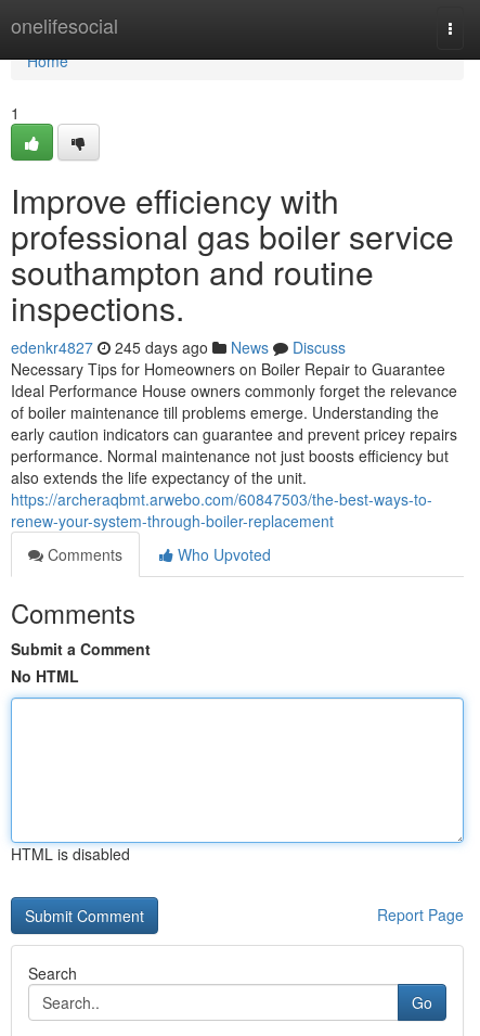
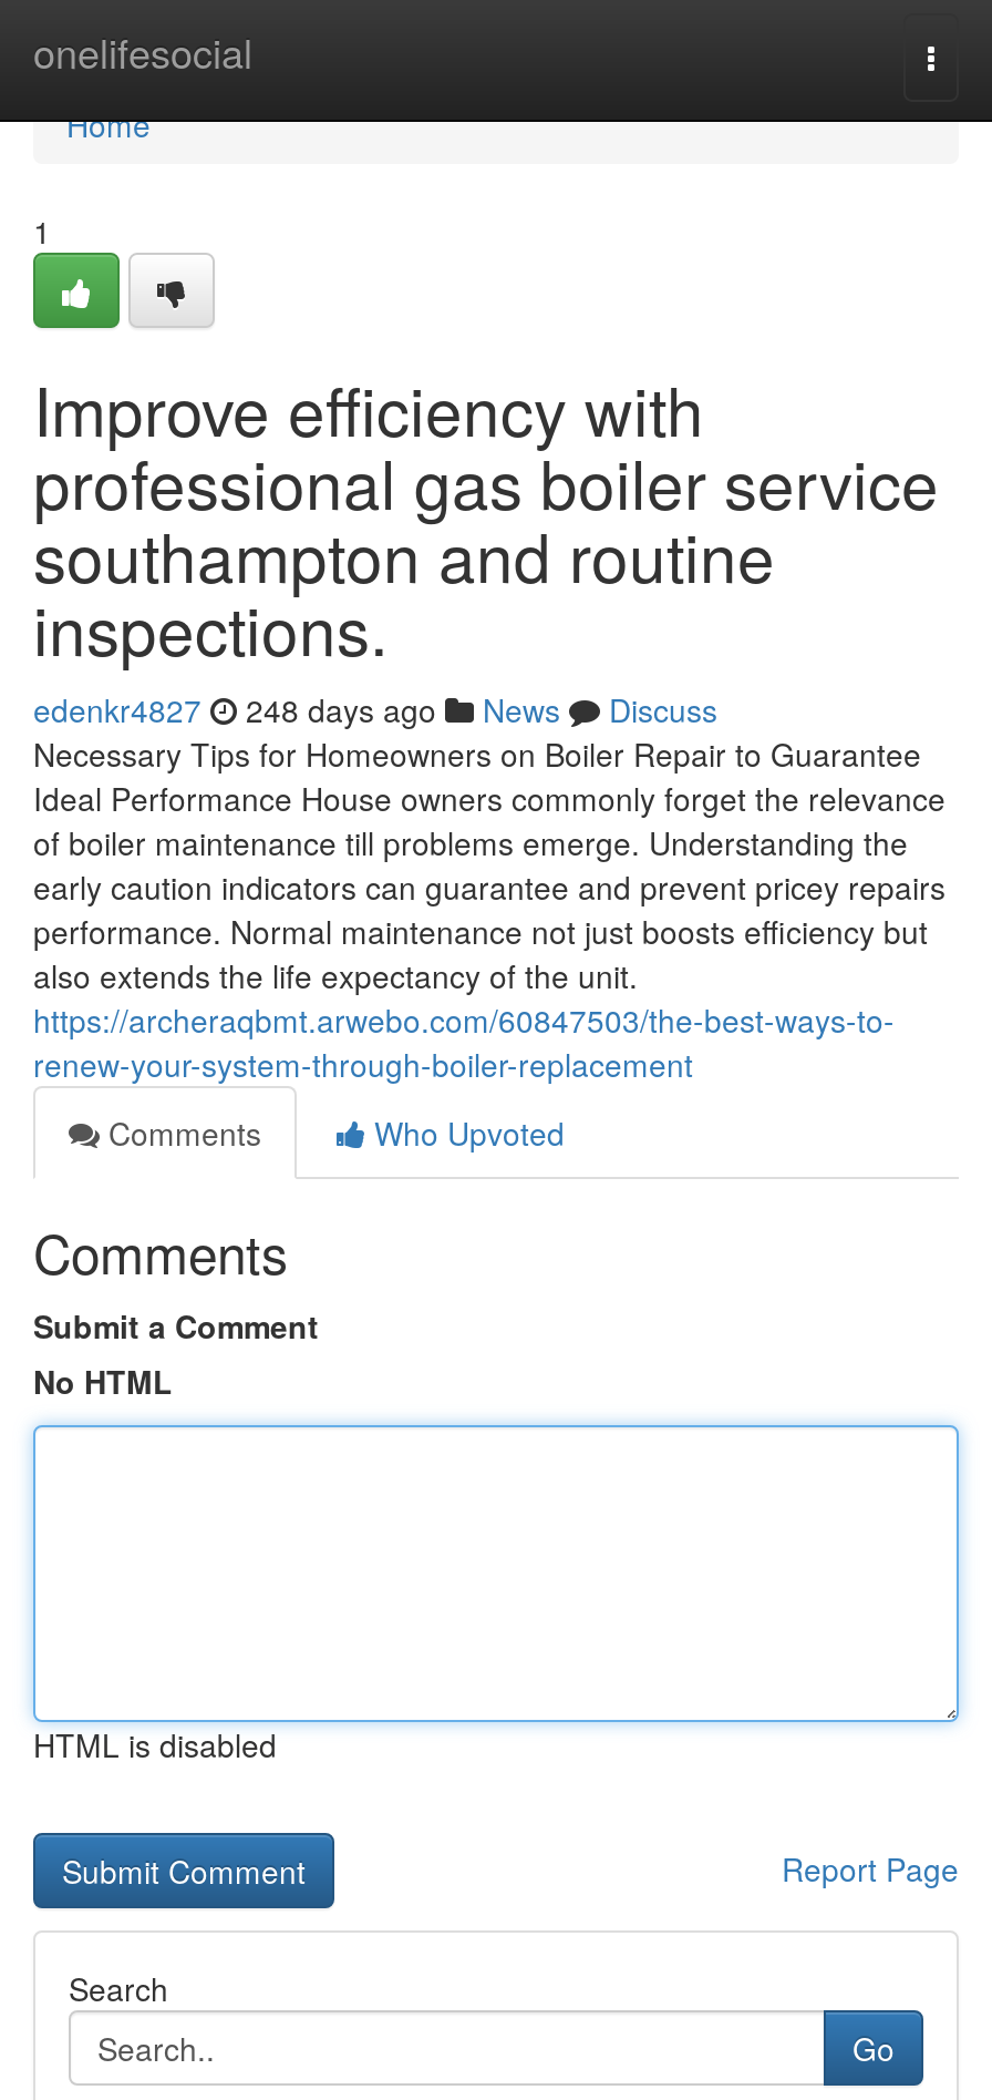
- edenkr4827 245 days ago News Discuss
+ edenkr4827 248 days ago News Discuss
